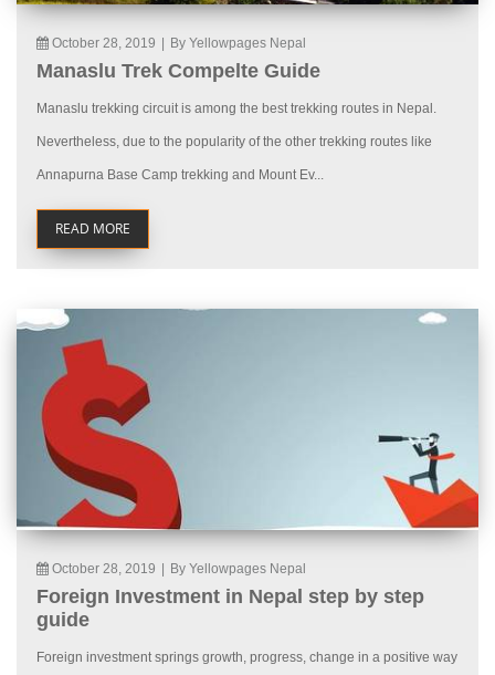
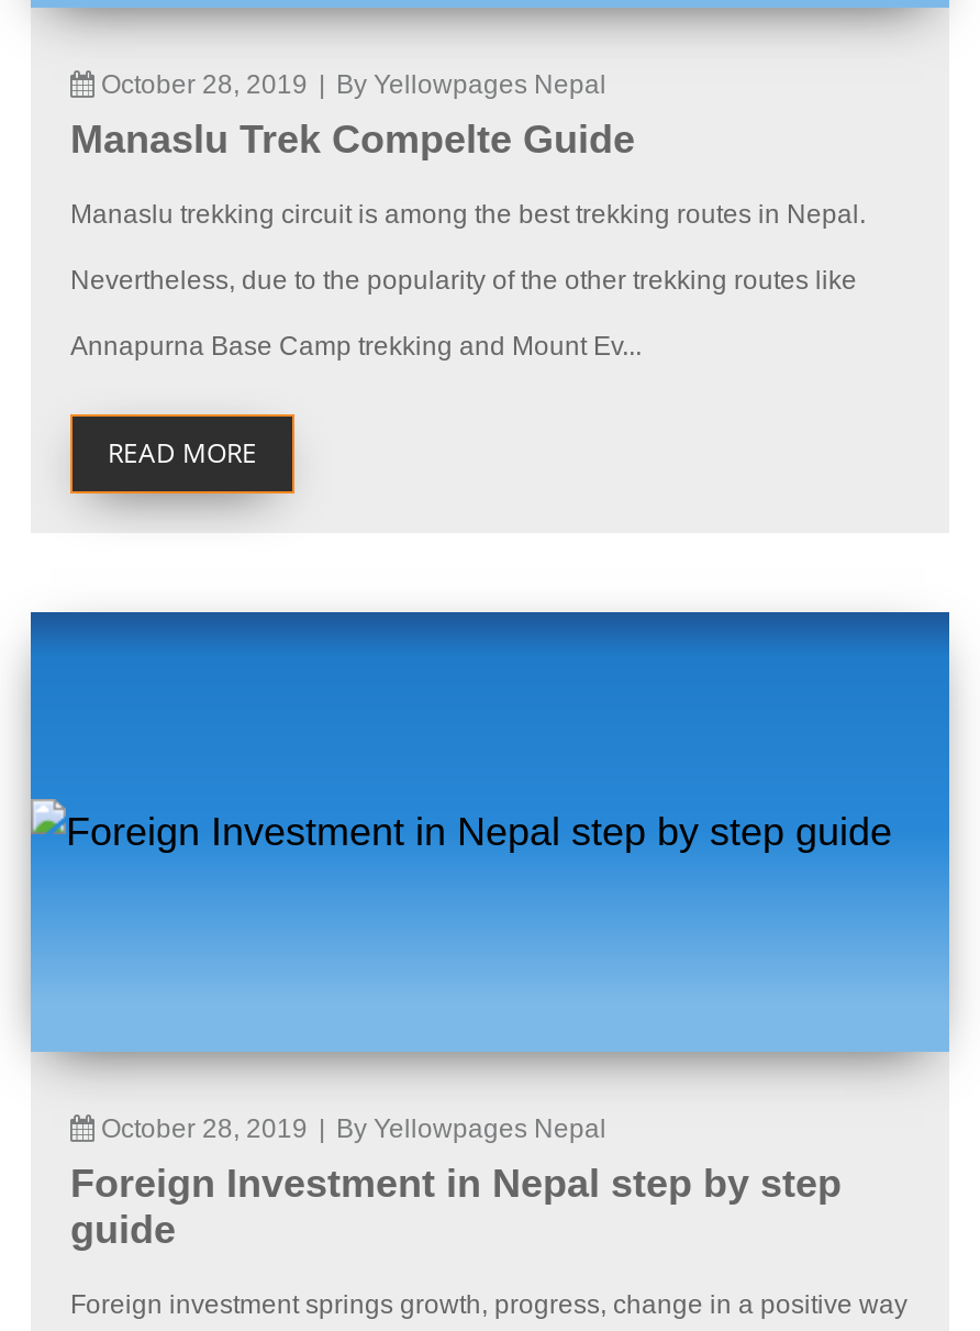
- [image]
+ [image]
